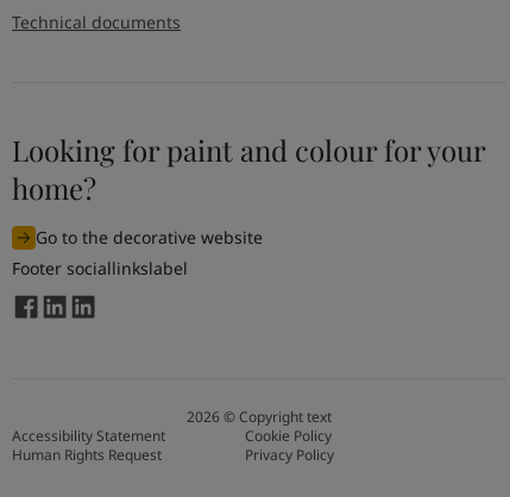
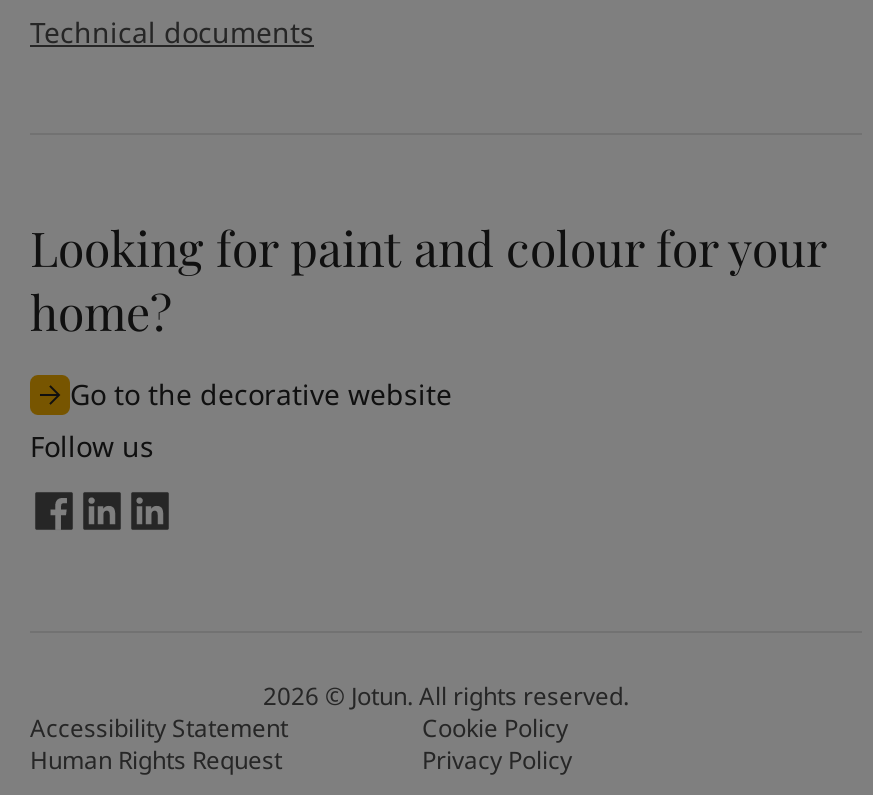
- Footer sociallinkslabel
+ Follow us

- 2026 © Copyright text
+ 2026 © Jotun. All rights reserved.
